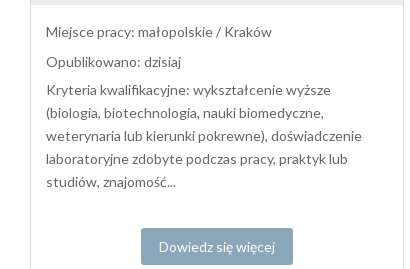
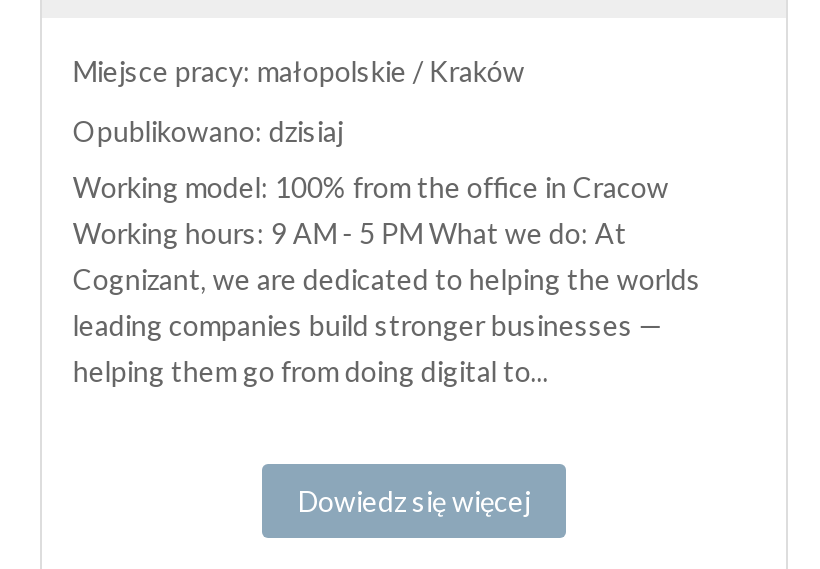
- Kryteria kwalifikacyjne: wykształcenie wyższe
- (biologia, biotechnologia, nauki biomedyczne,
- weterynaria lub kierunki pokrewne), doświadczenie
- laboratoryjne zdobyte podczas pracy, praktyk lub
- studiów, znajomość...
+ Working model: 100% from the office in Cracow
+ Working hours: 9 AM - 5 PM What we do: At
+ Cognizant, we are dedicated to helping the worlds
+ leading companies build stronger businesses —
+ helping them go from doing digital to...
